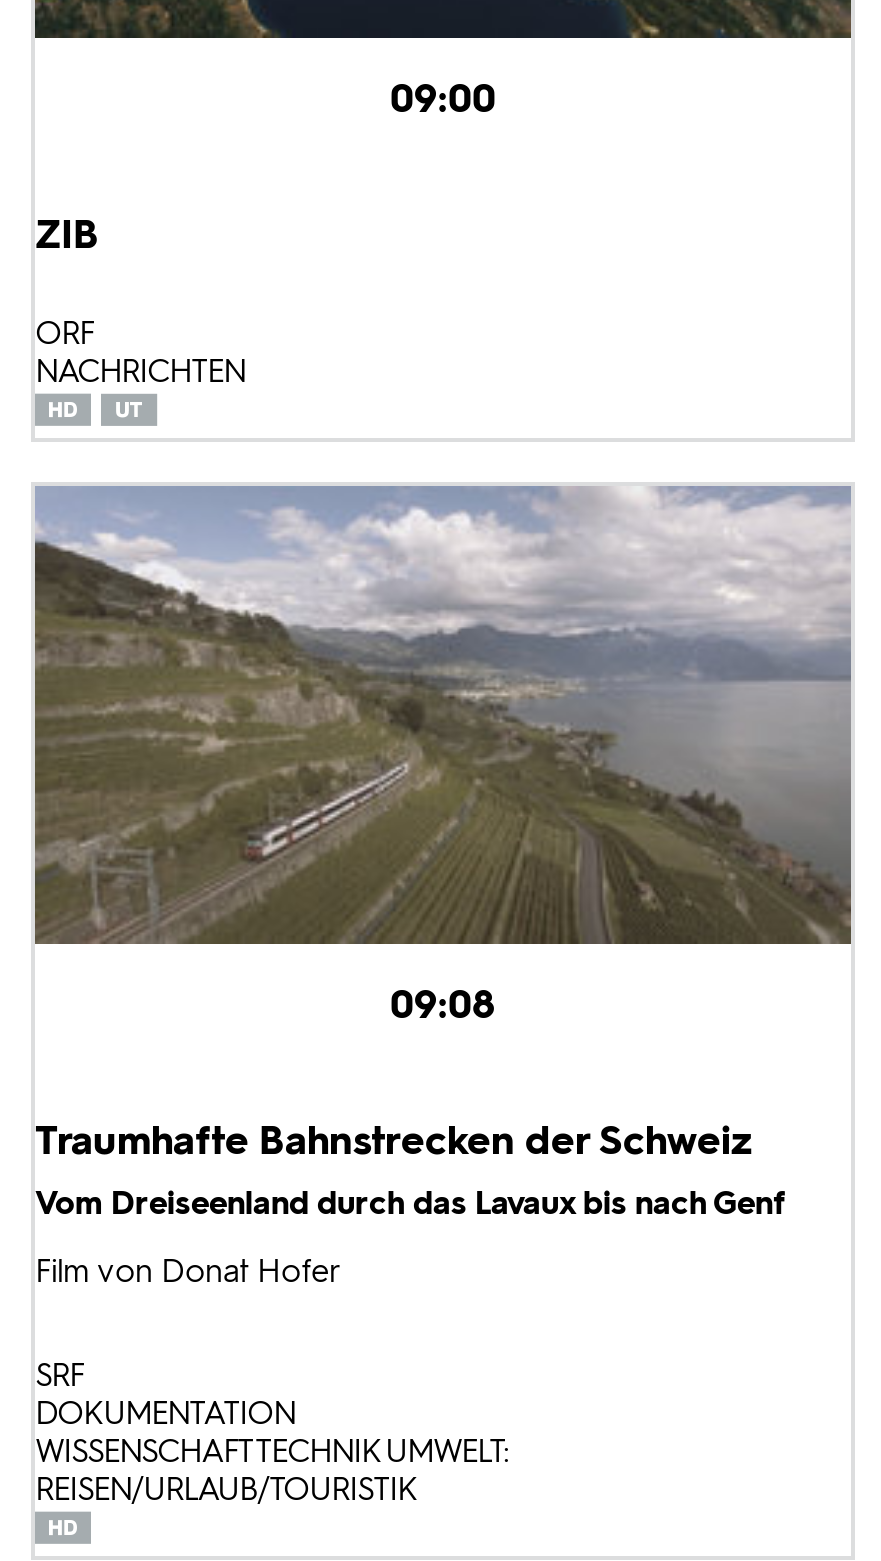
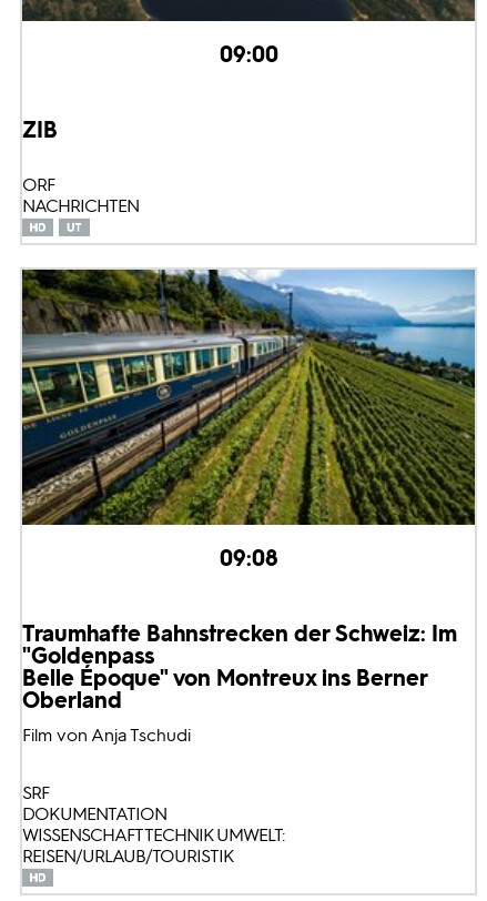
- [image]
+ [image]

- Traumhafte Bahnstrecken der Schweiz
- Vom Dreiseenland durch das Lavaux bis nach Genf
- Film von Donat Hofer
+ Traumhafte Bahnstrecken der Schweiz: Im
+ "Goldenpass
+ Belle Époque" von Montreux ins Berner
+ Oberland
+ Film von Anja Tschudi
